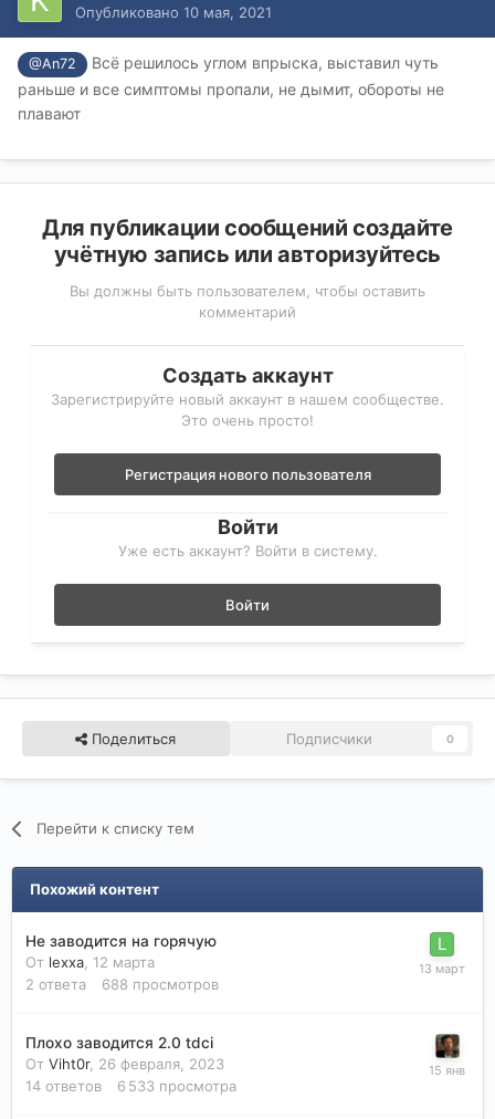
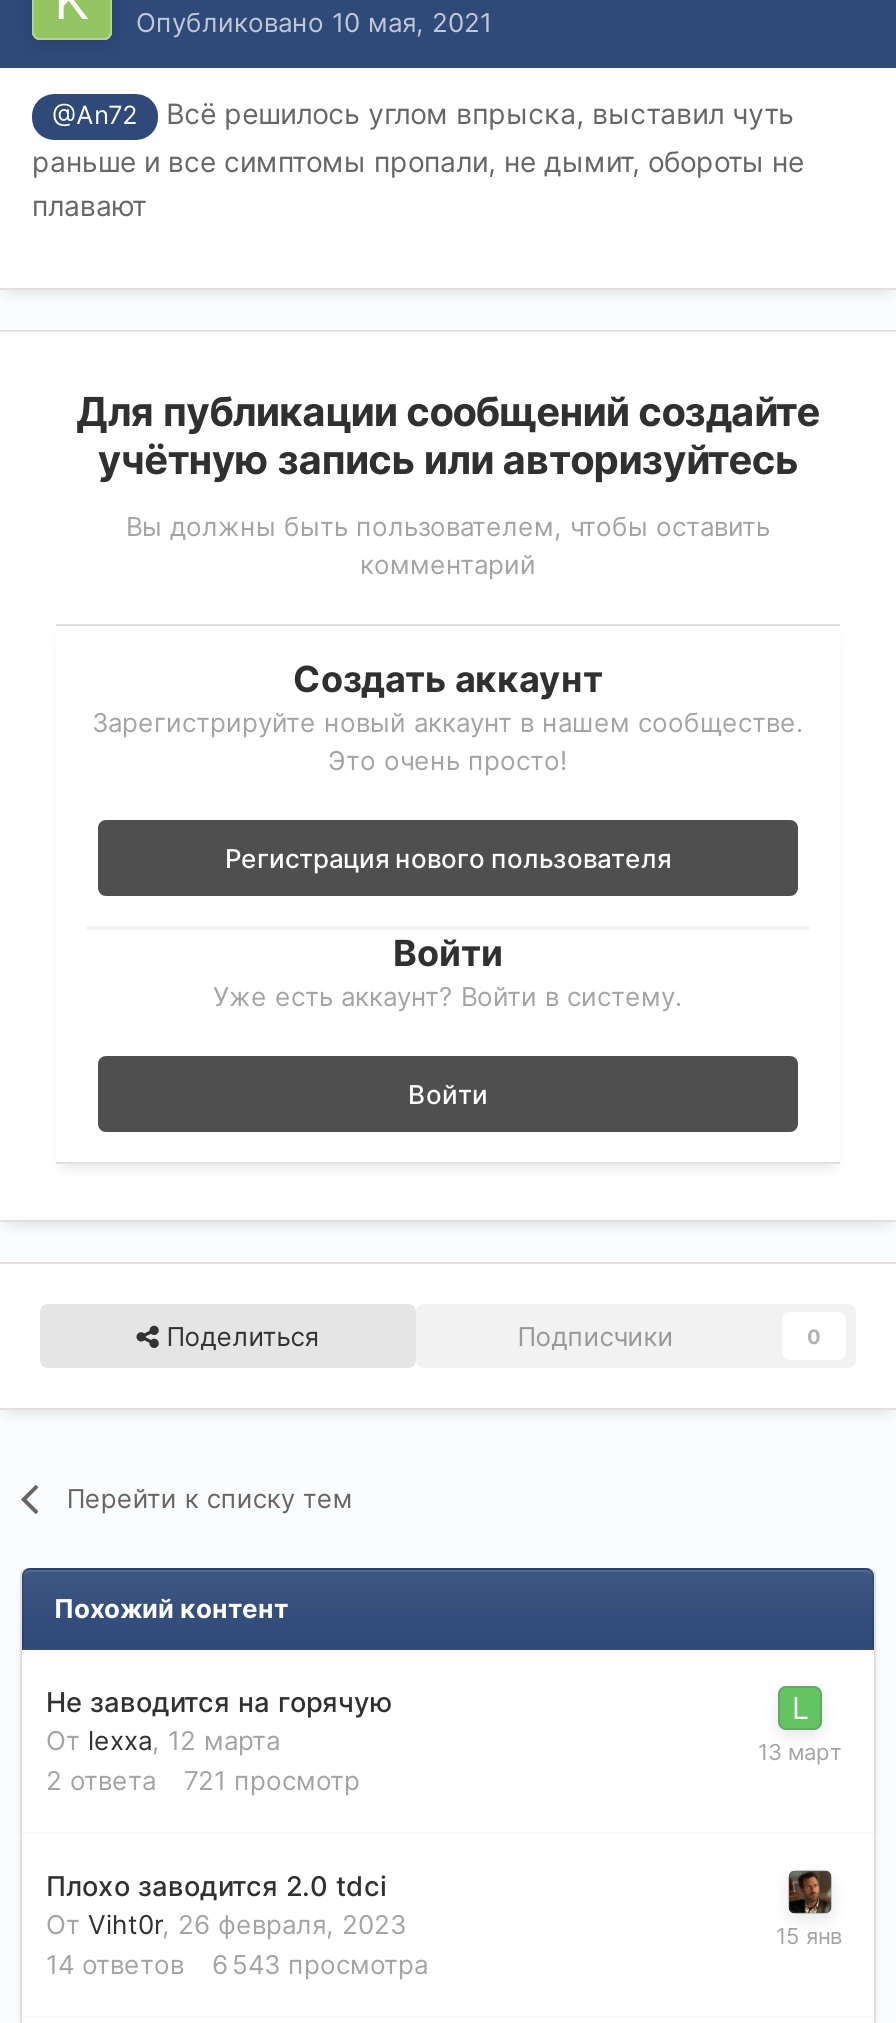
- 2 ответа 688 просмотров
+ 2 ответа 721 просмотр

- 14 ответов 6 533 просмотра
+ 14 ответов 6 543 просмотра
